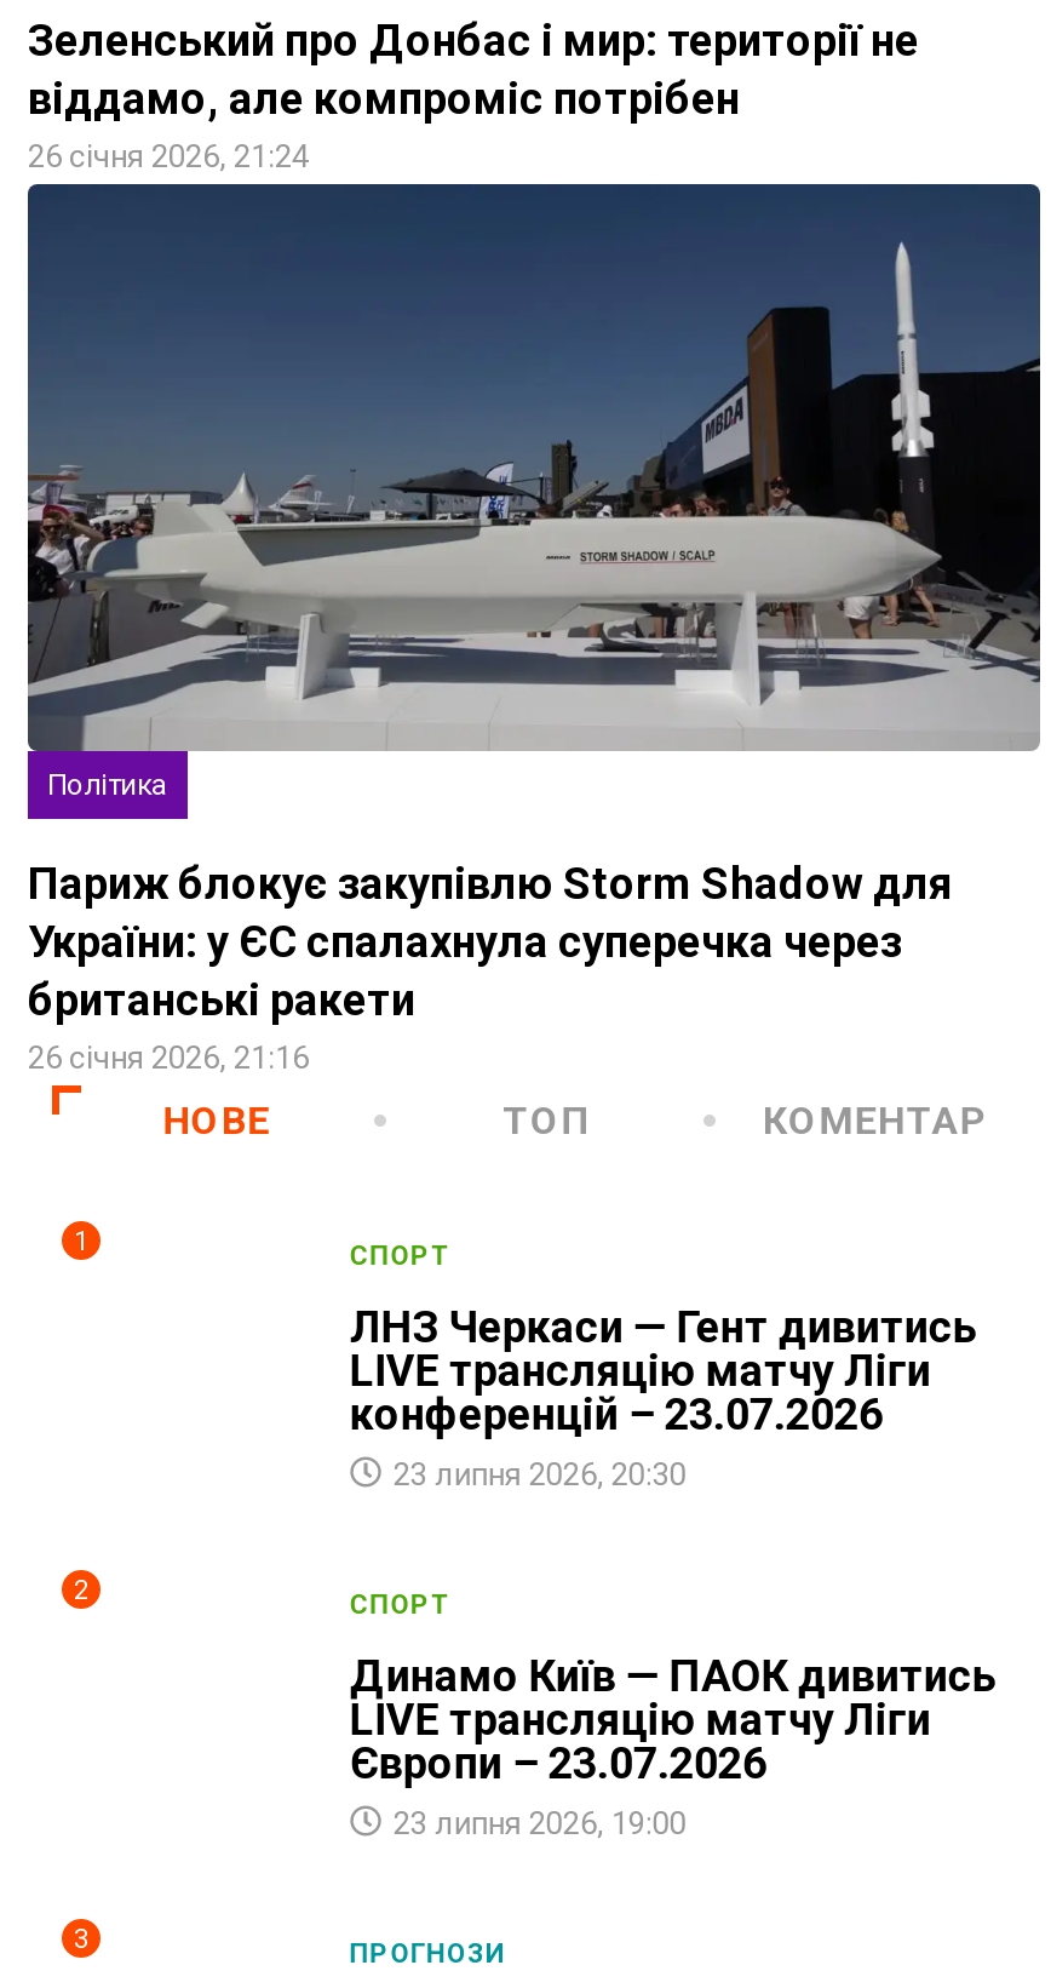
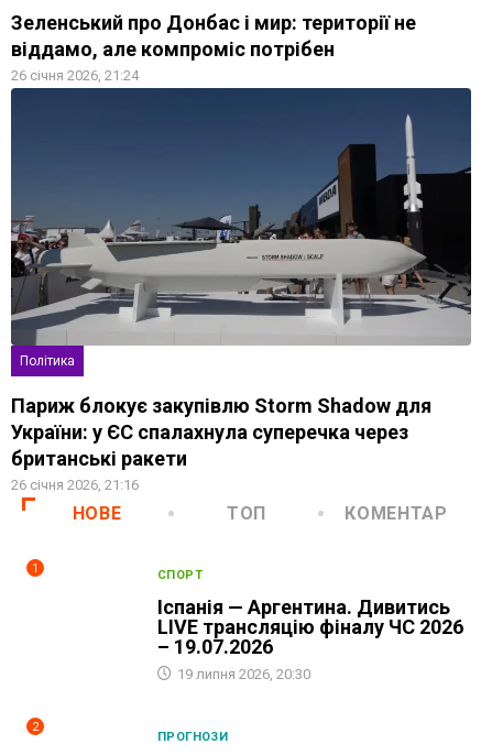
- ЛНЗ Черкаси — Гент дивитись
- LIVE трансляцію матчу Ліги
- конференцій – 23.07.2026
- 23 липня 2026, 20:30
+ Іспанія — Аргентина. Дивитись
+ LIVE трансляцію фіналу ЧС 2026
+ – 19.07.2026
+ 19 липня 2026, 20:30

- СПОРТ
- Динамо Київ — ПАОК дивитись
- LIVE трансляцію матчу Ліги
- Європи – 23.07.2026
- 23 липня 2026, 19:00
- 3
